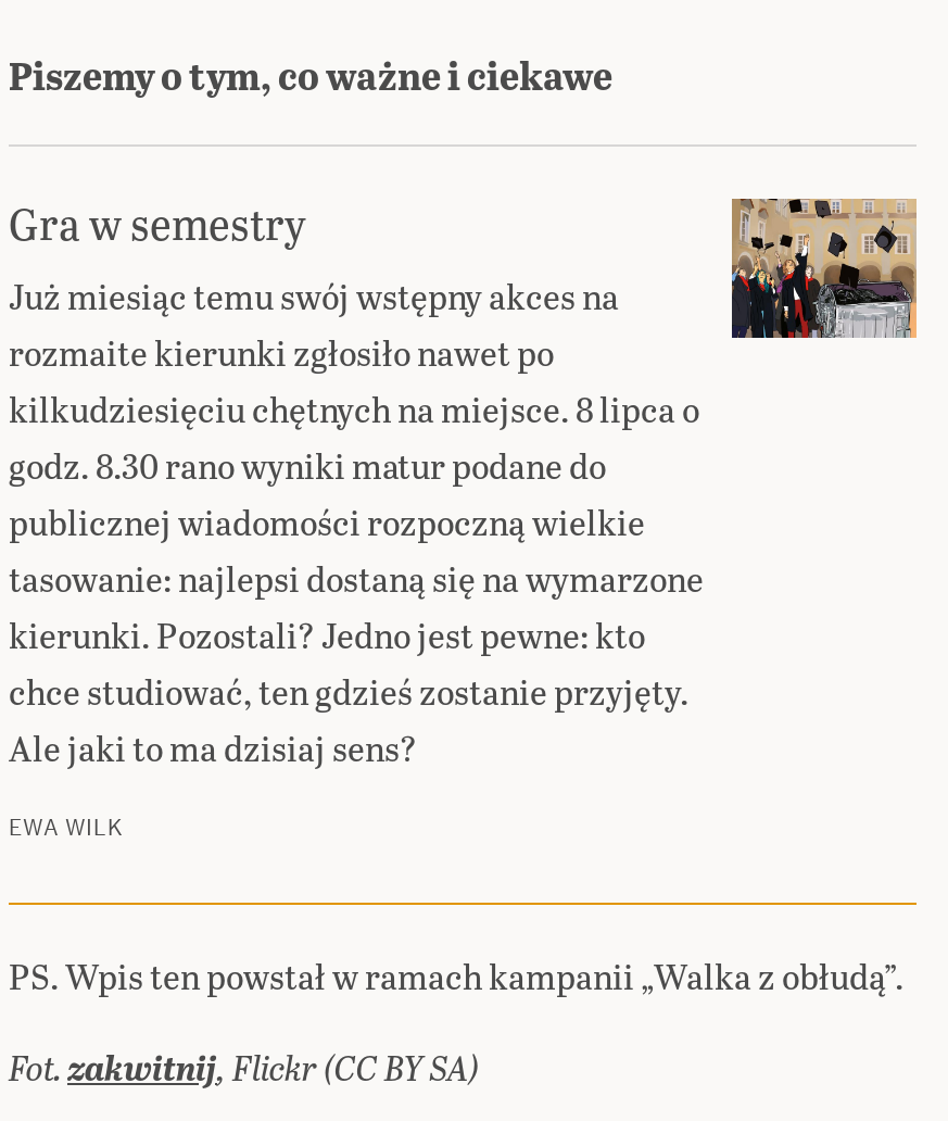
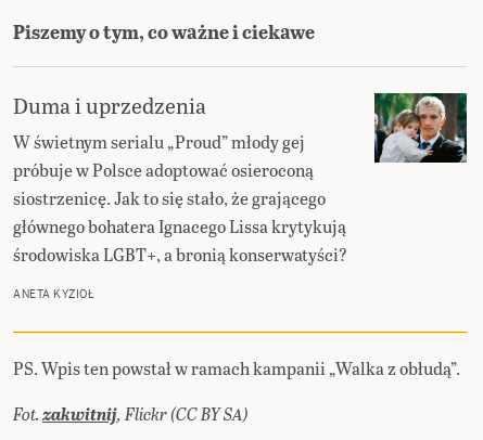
- [image]
- Gra w semestry
- Już miesiąc temu swój wstępny akces na
- rozmaite kierunki zgłosiło nawet po
- kilkudziesięciu chętnych na miejsce. 8 lipca o
- godz. 8.30 rano wyniki matur podane do
- publicznej wiadomości rozpoczną wielkie
- tasowanie: najlepsi dostaną się na wymarzone
- kierunki. Pozostali? Jedno jest pewne: kto
- chce studiować, ten gdzieś zostanie przyjęty.
- Ale jaki to ma dzisiaj sens?
+ [image]
+ Duma i uprzedzenia
+ W świetnym serialu „Proud” młody gej
+ próbuje w Polsce adoptować osieroconą
+ siostrzenicę. Jak to się stało, że grającego
+ głównego bohatera Ignacego Lissa krytykują
+ środowiska LGBT+, a bronią konserwatyści?

- EWA WILK
+ ANETA KYZIOŁ
